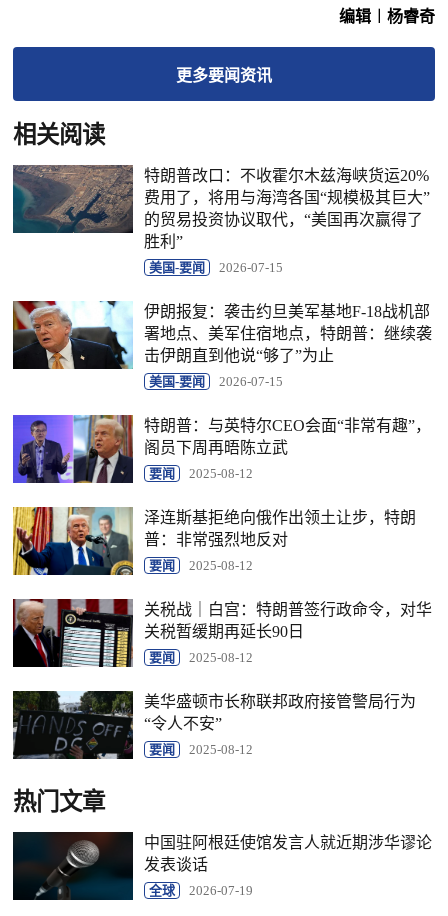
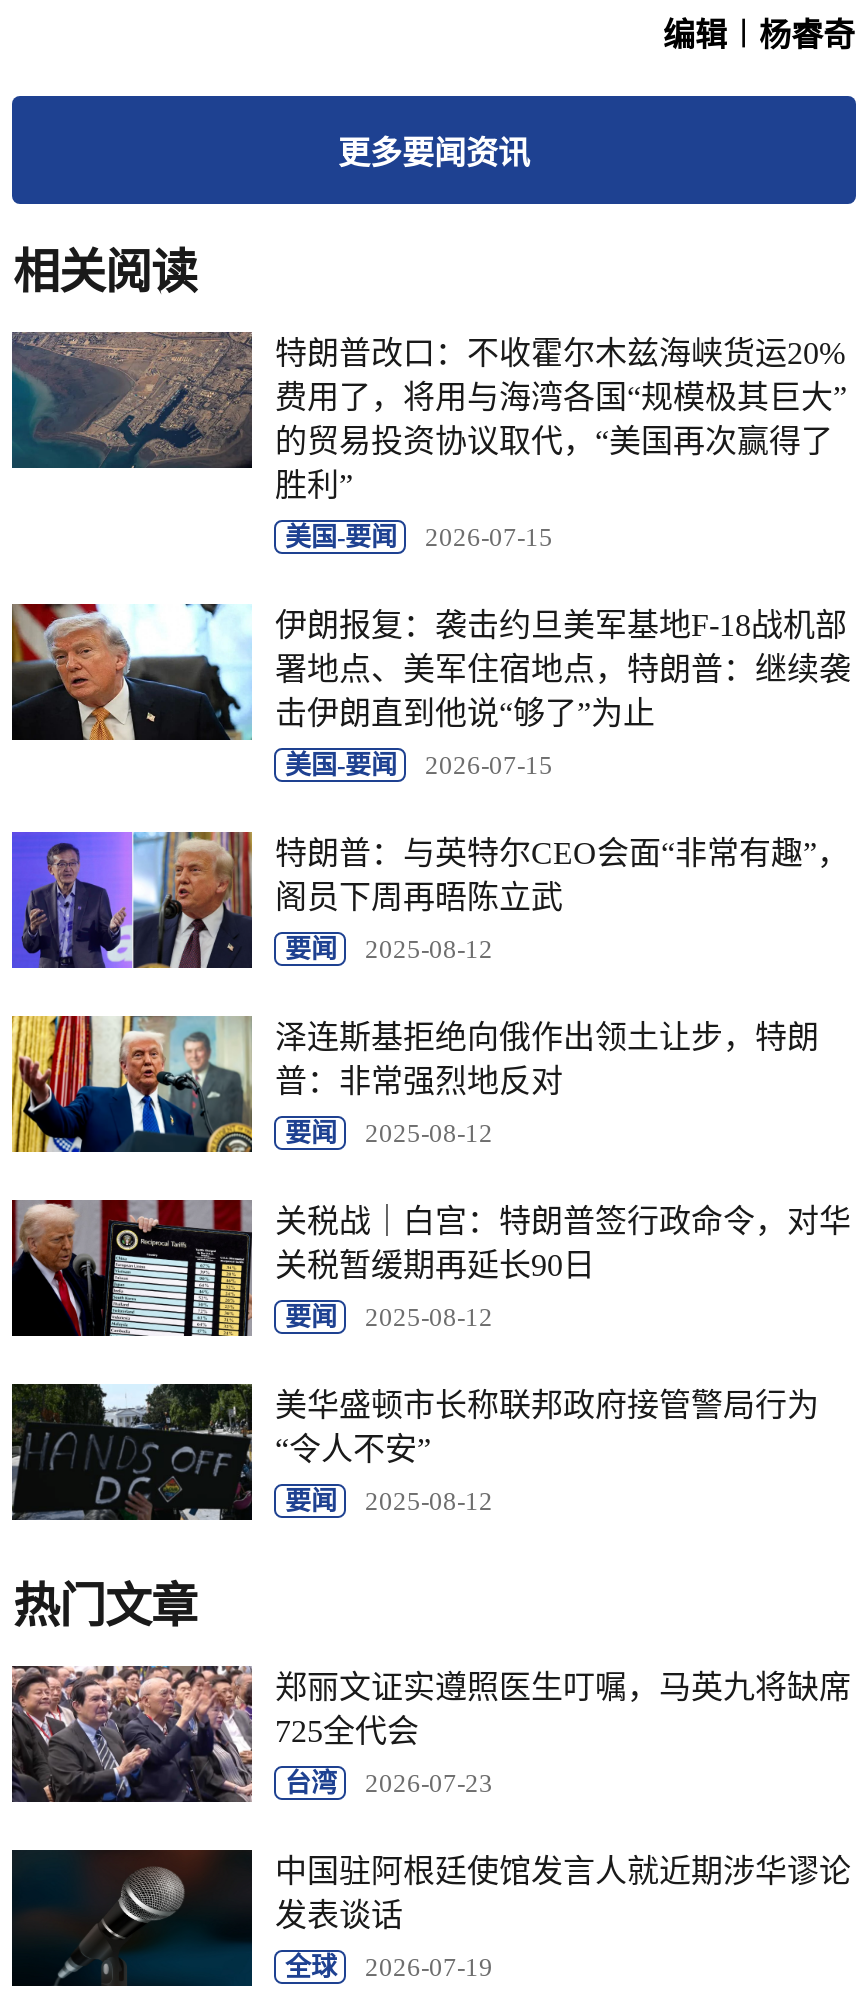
+ [image]
+ 郑丽文证实遵照医生叮嘱，马英九将缺席
+ 725全代会
+ 台湾
+ 2026-07-23
